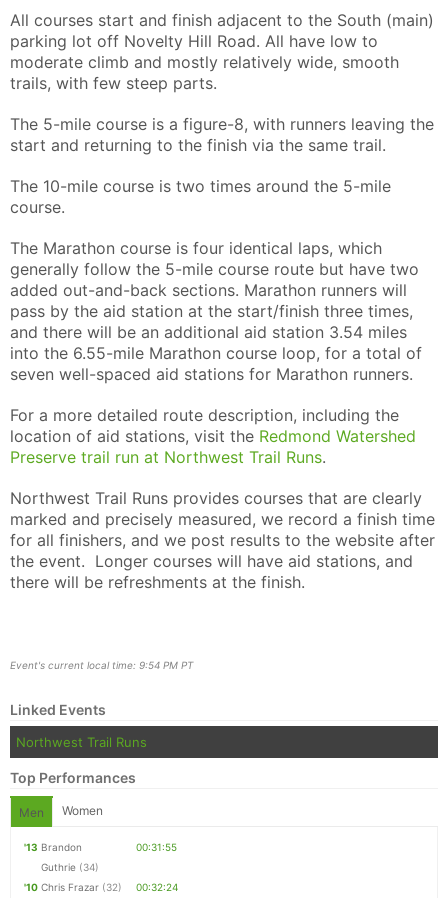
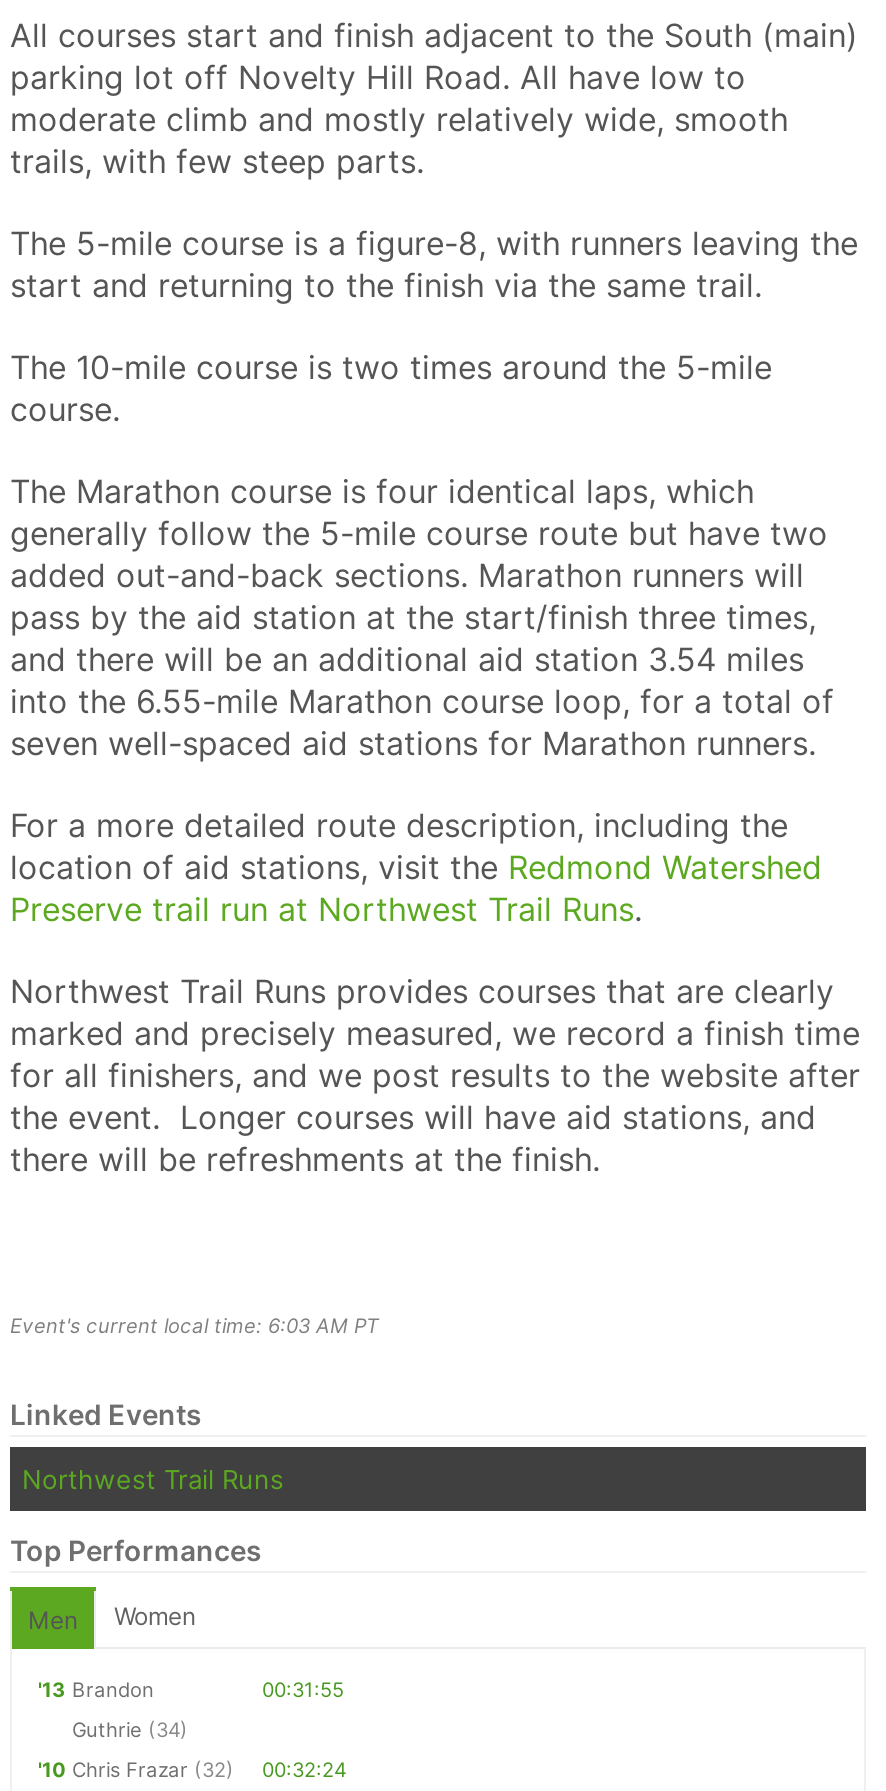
- Event's current local time: 9:54 PM PT
+ Event's current local time: 6:03 AM PT
